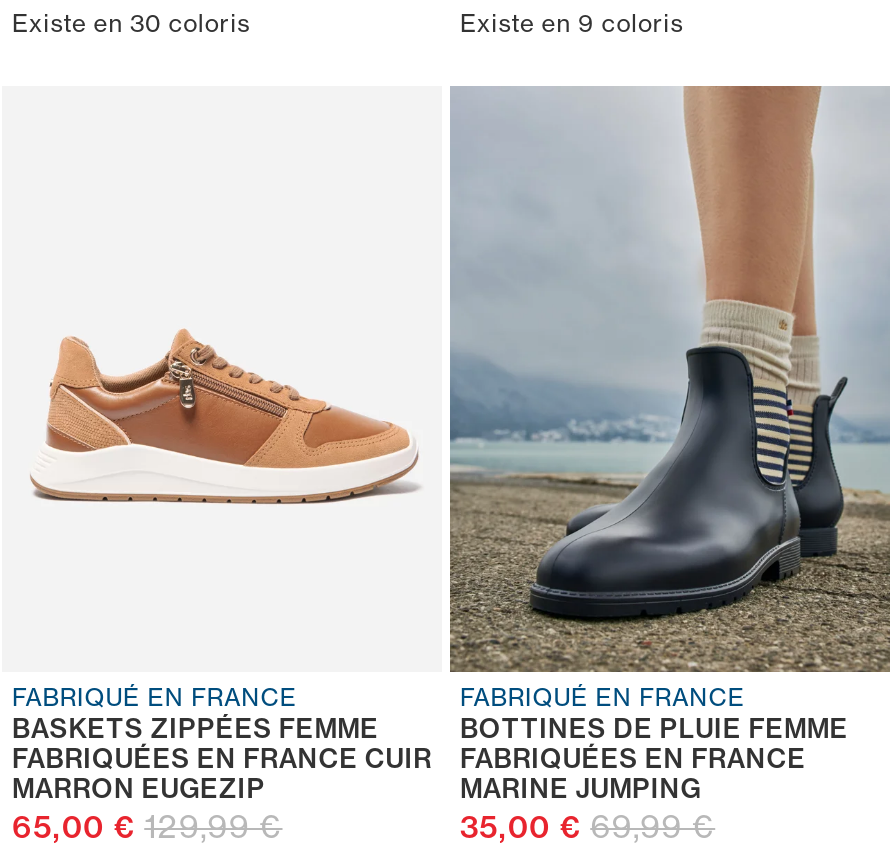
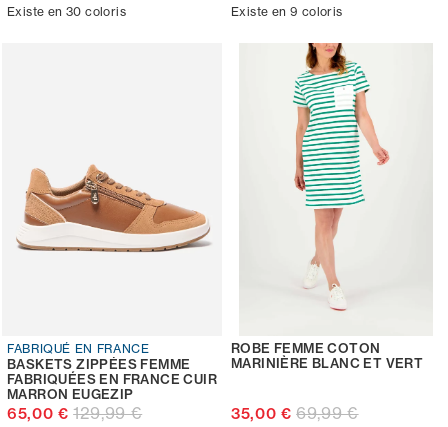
- [image]
- FABRIQUÉ EN FRANCE
- BOTTINES DE PLUIE FEMME
- FABRIQUÉES EN FRANCE
- MARINE JUMPING
+ [image]
+ ROBE FEMME COTON
+ MARINIÈRE BLANC ET VERT
